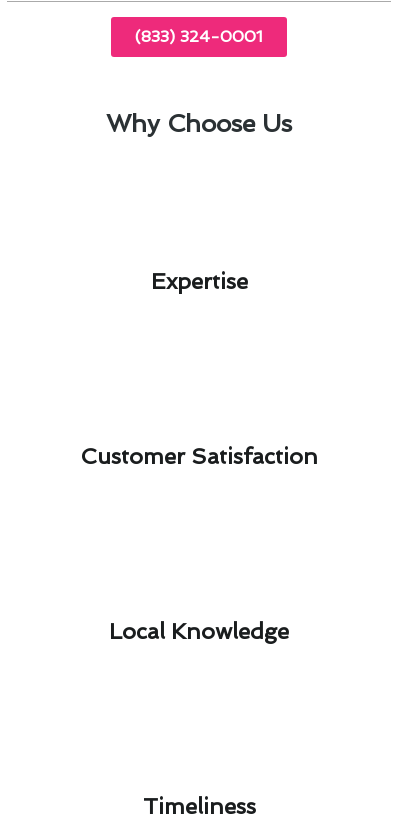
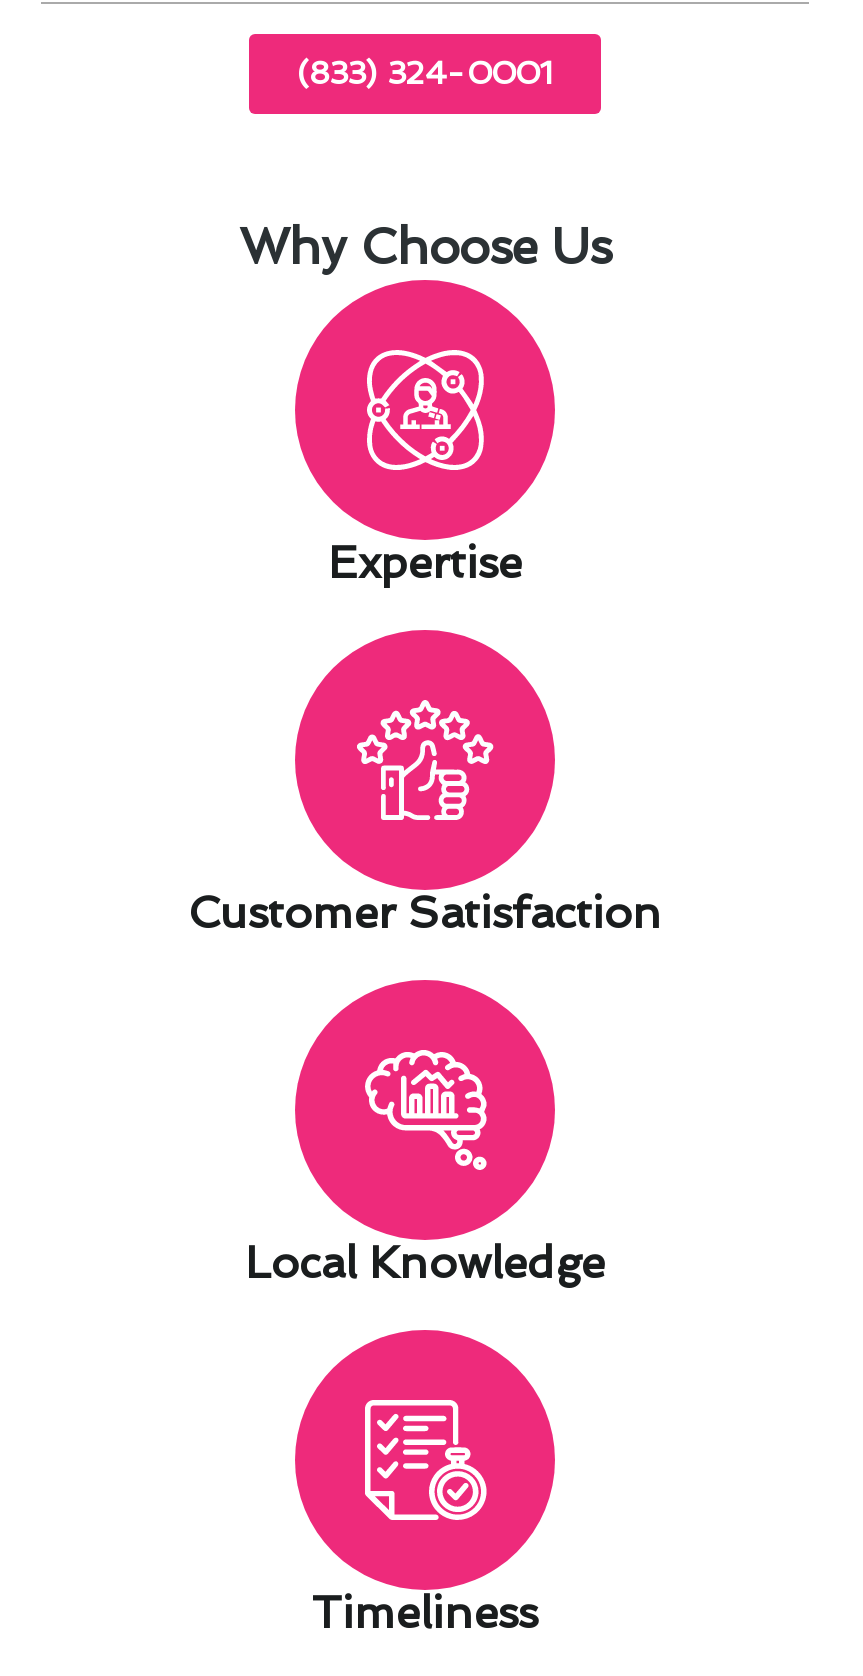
+ [image]

+ [image]

+ [image]

+ [image]
